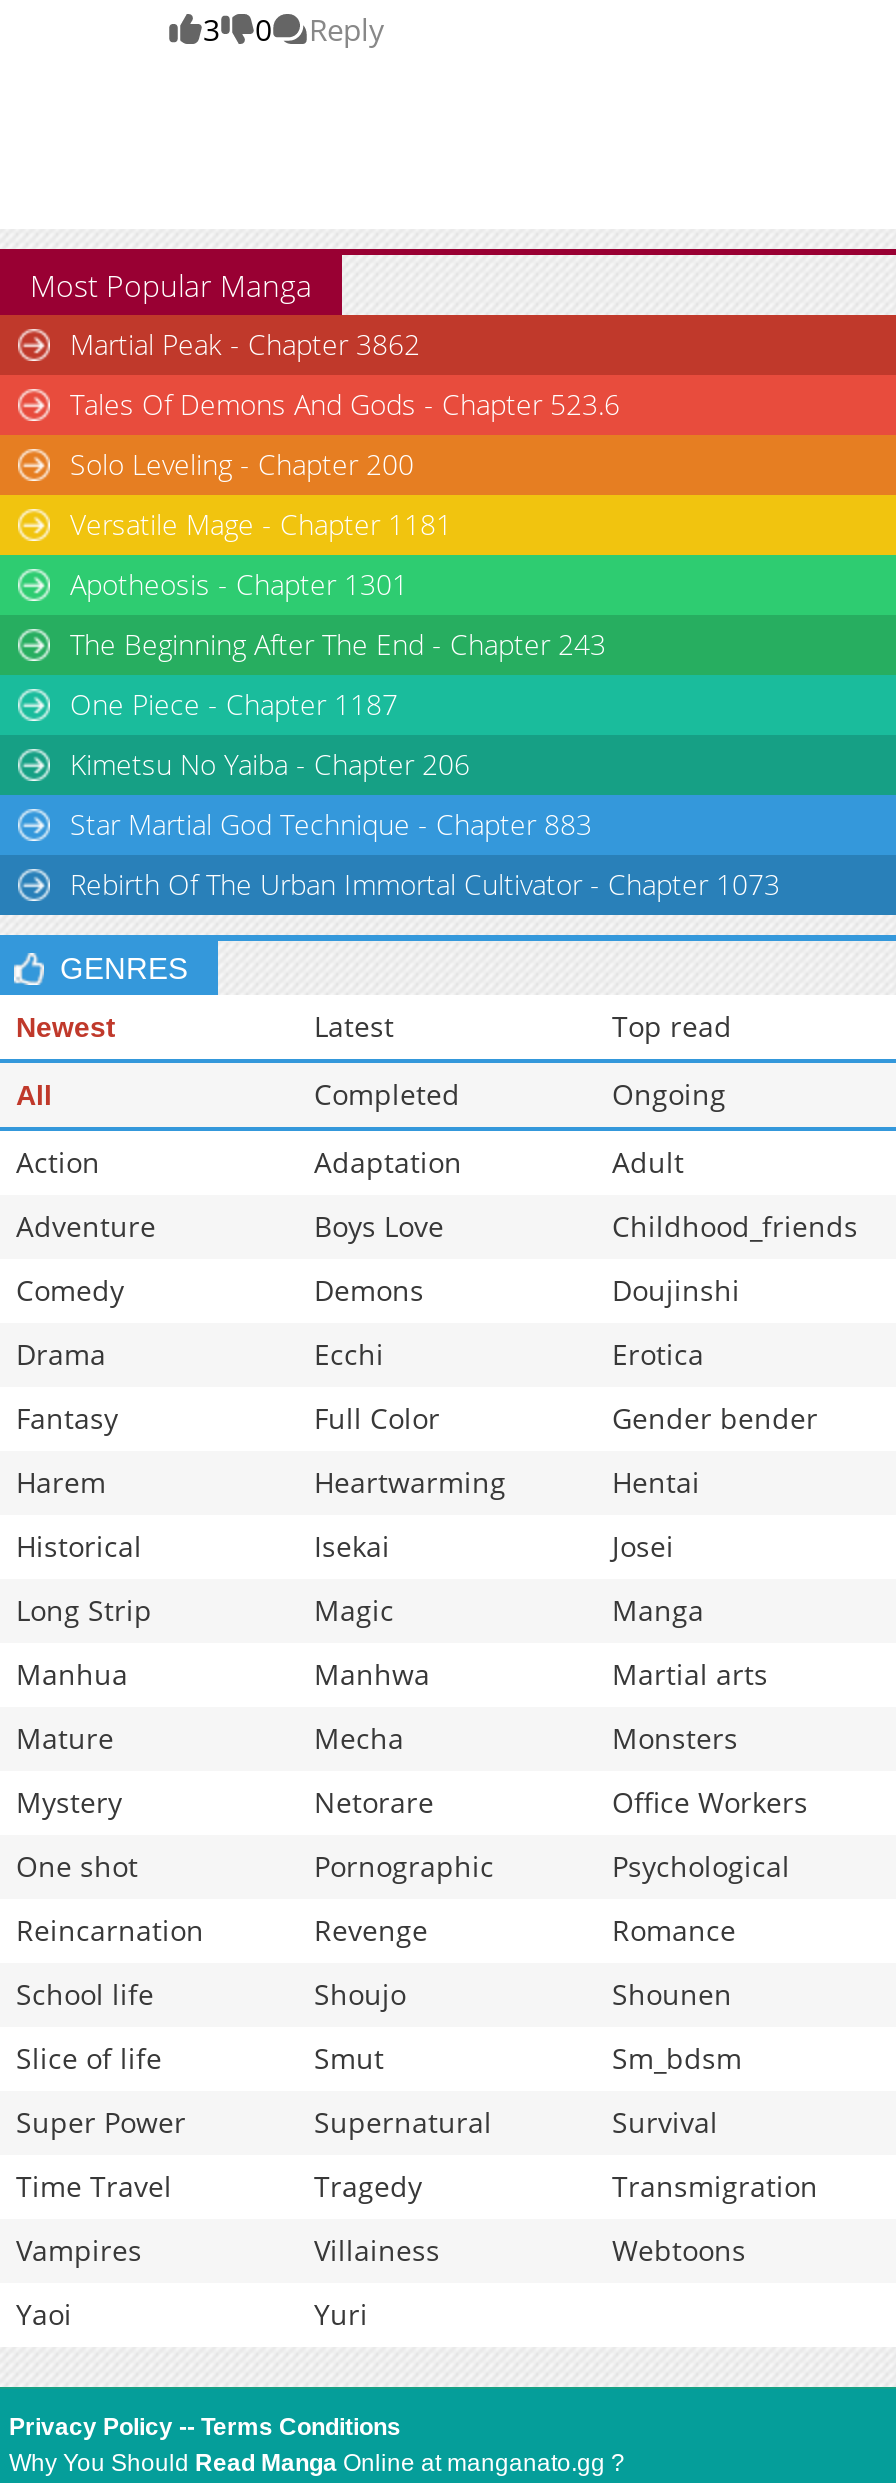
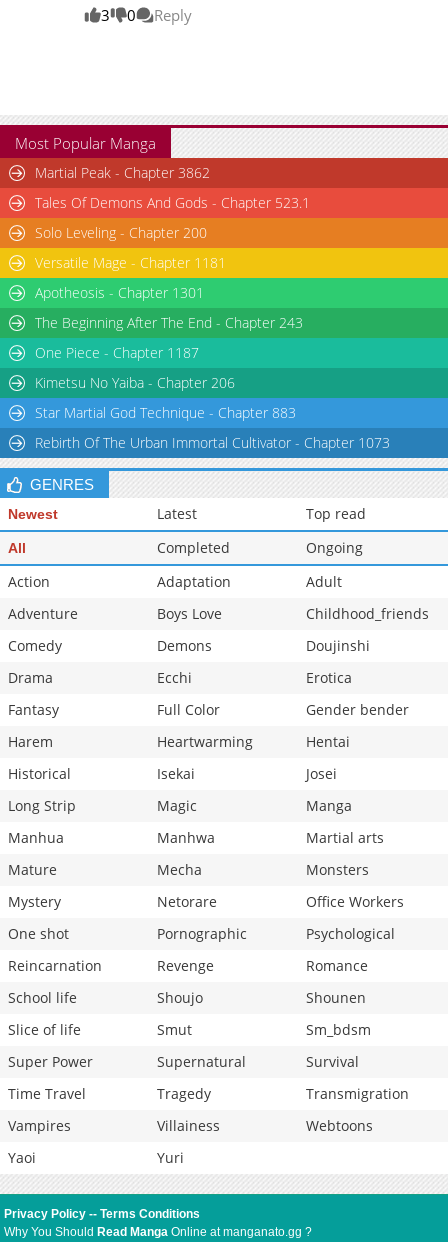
- Tales Of Demons And Gods - Chapter 523.6
+ Tales Of Demons And Gods - Chapter 523.1
